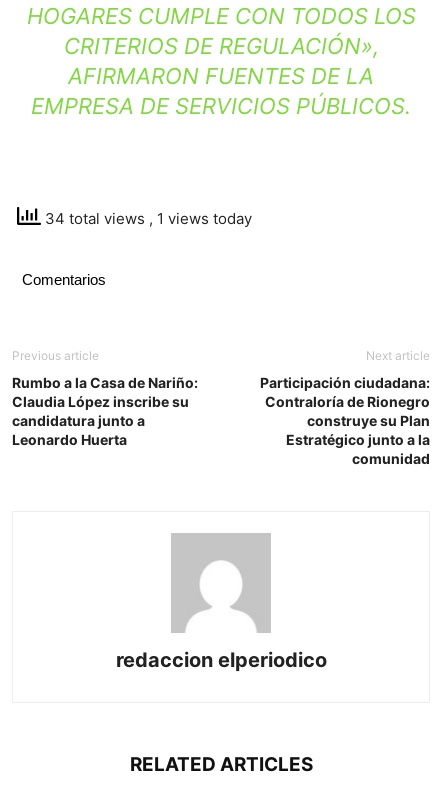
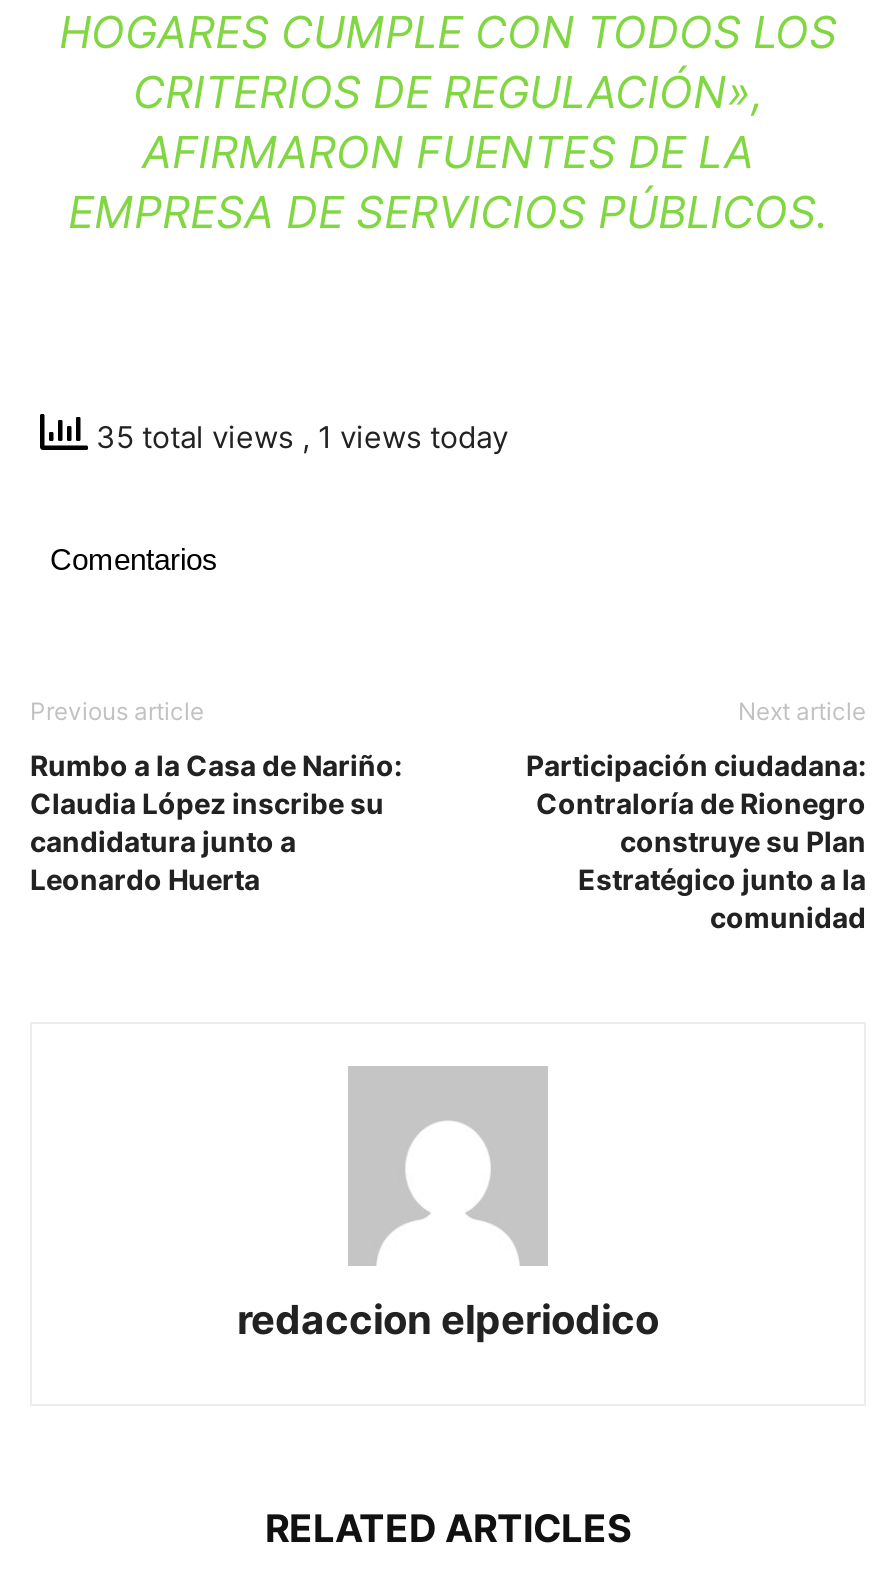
- 34 total views, 1 views today
+ 35 total views, 1 views today
